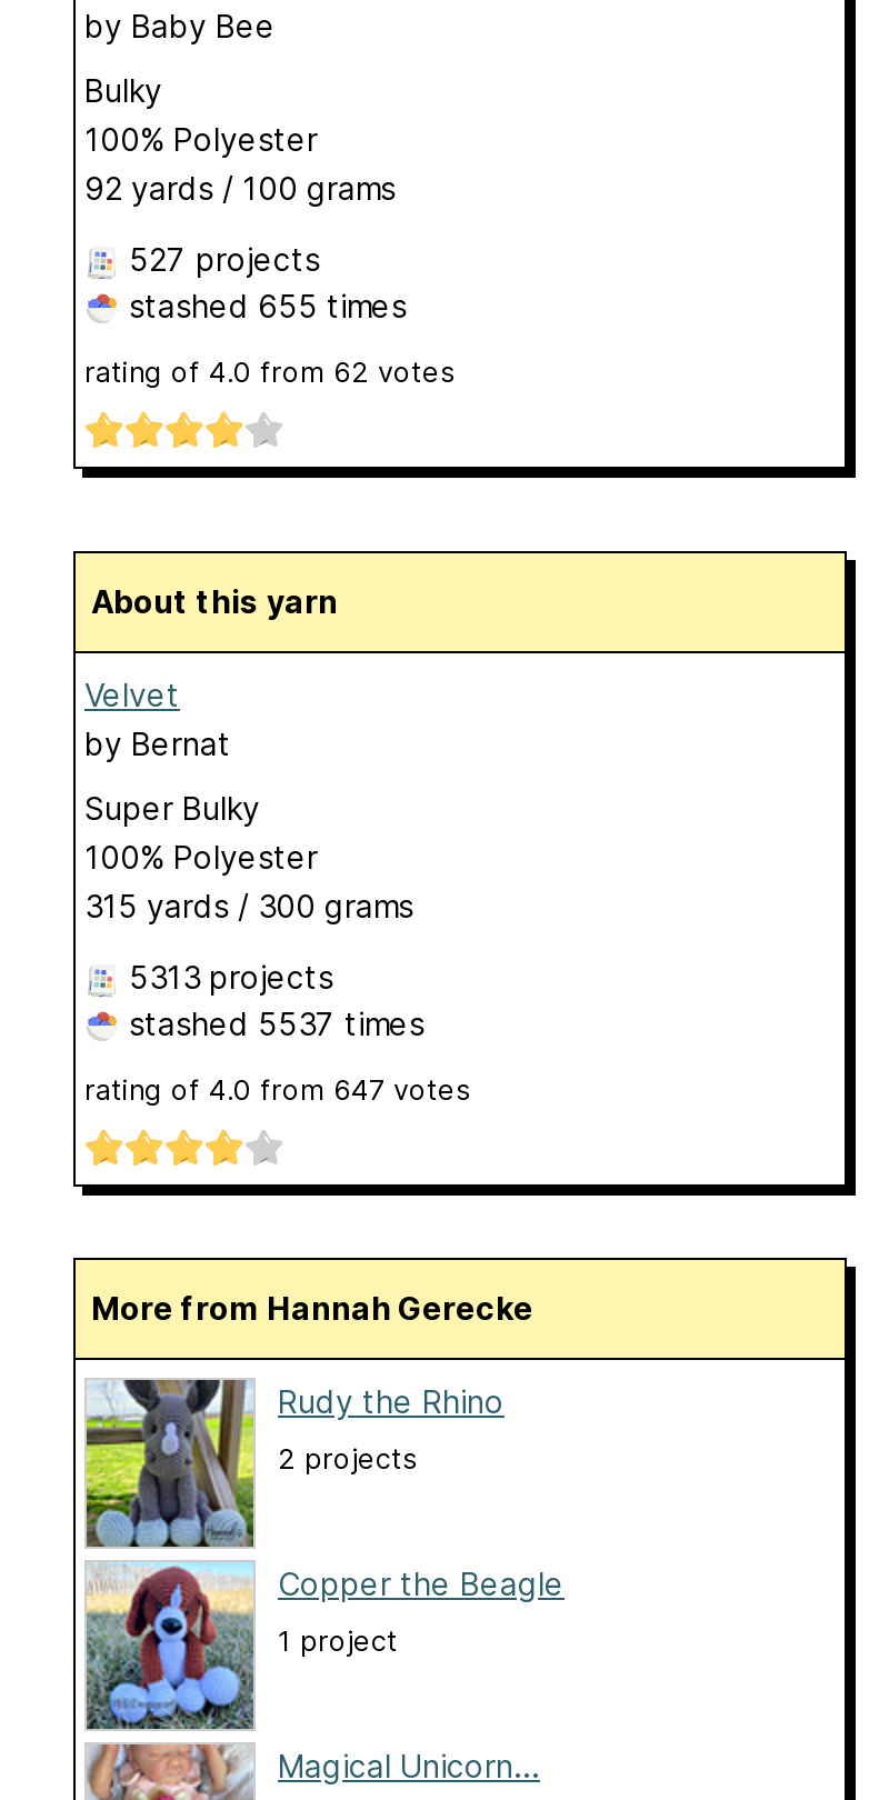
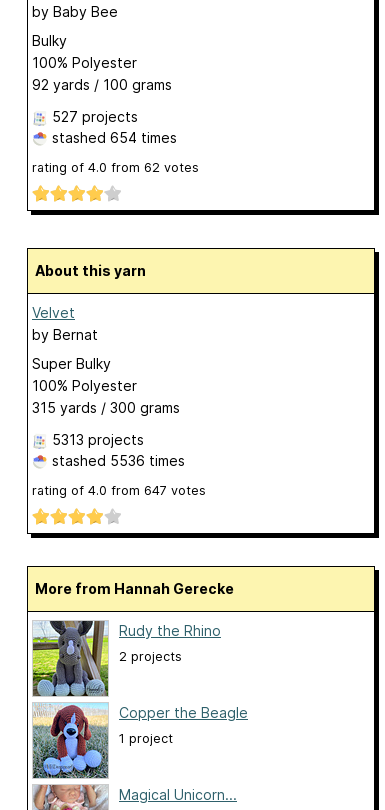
- stashed 655 times
+ stashed 654 times

- stashed 5537 times
+ stashed 5536 times
